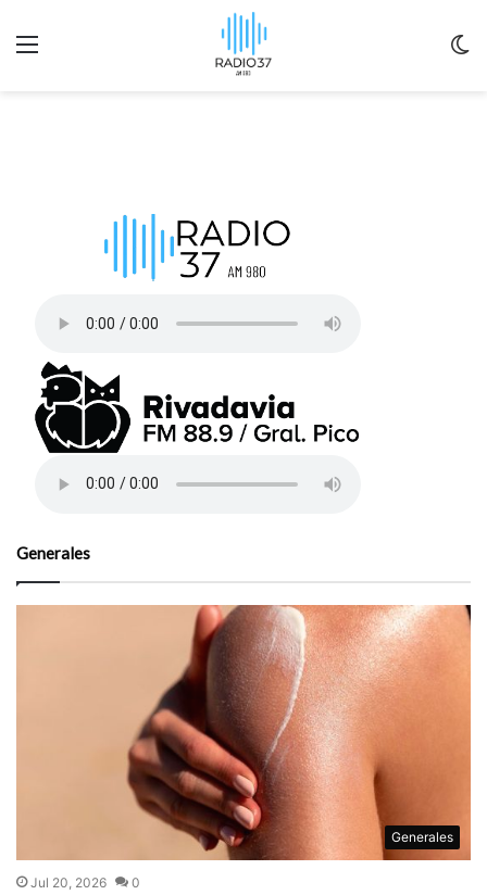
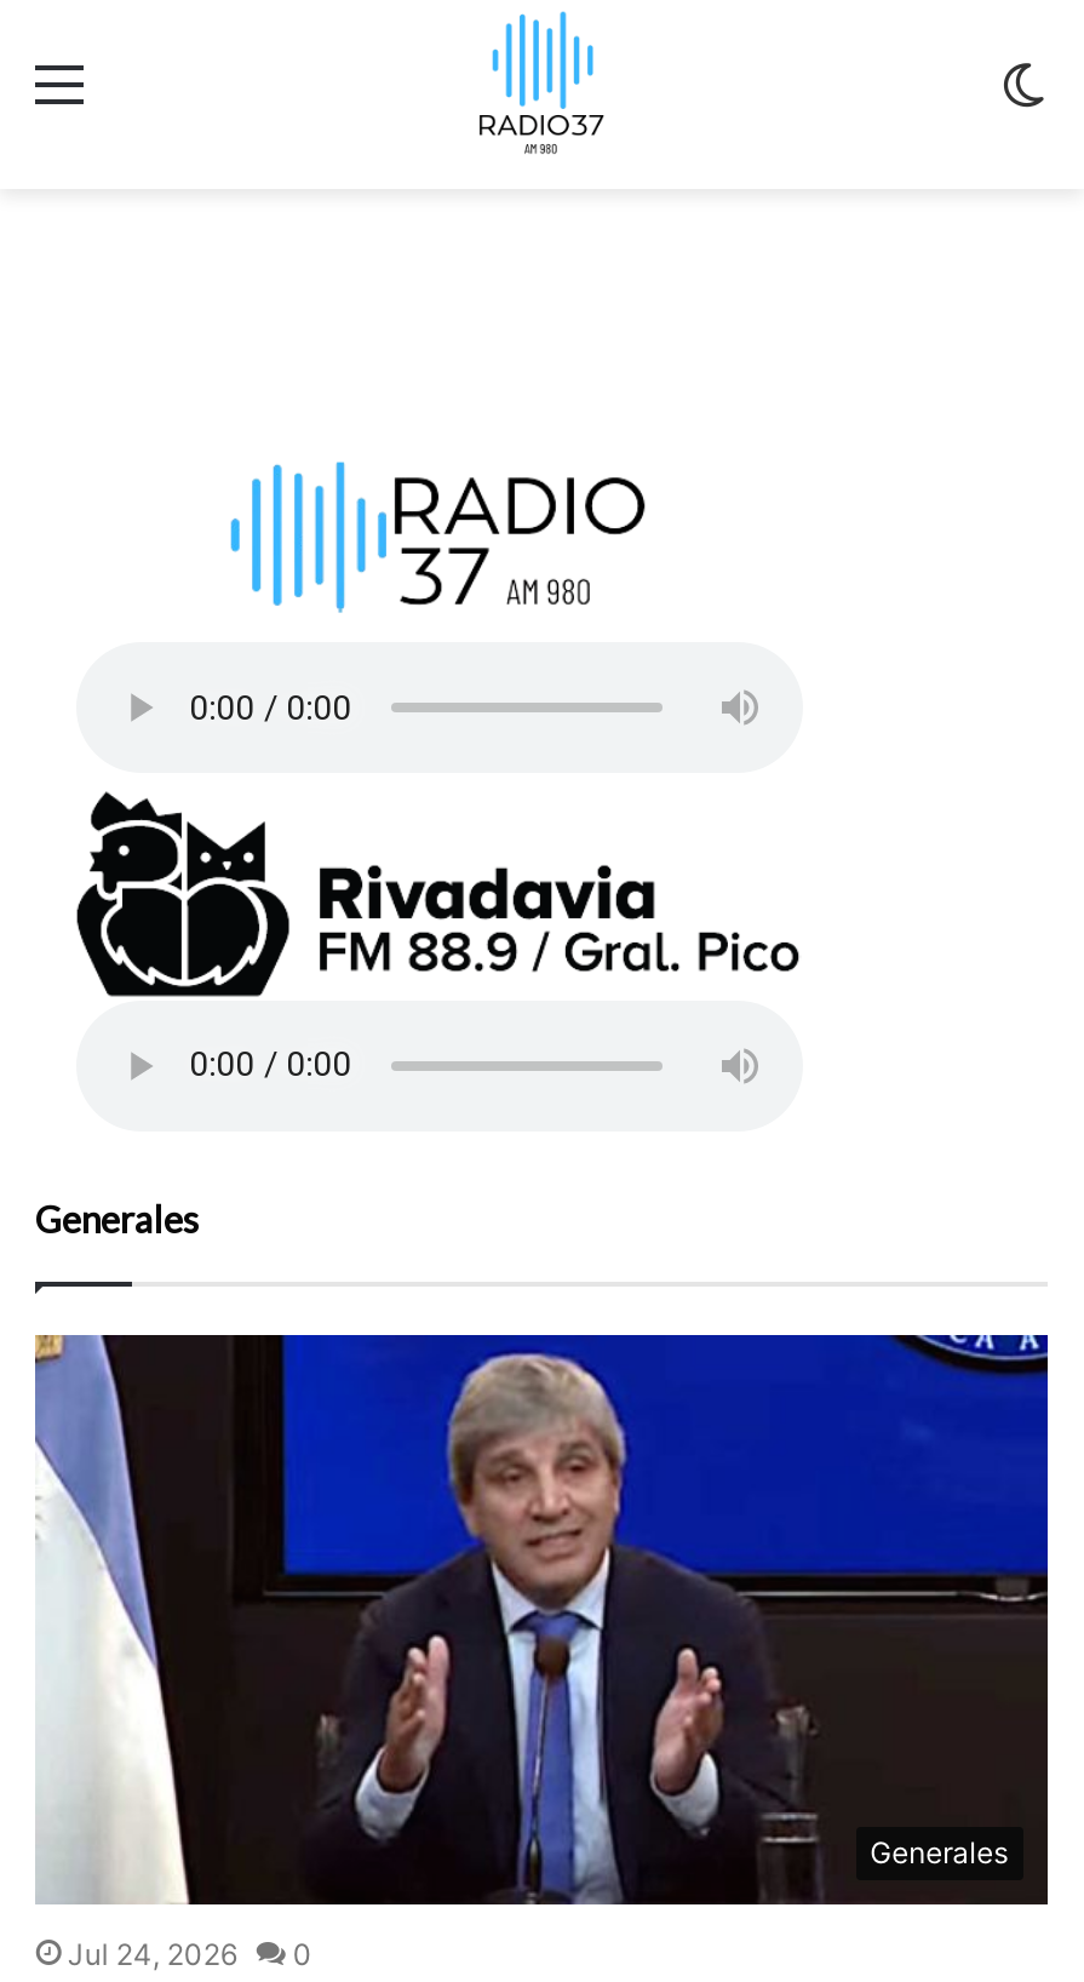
- [image]
- Jul 20, 2026 0
+ [image]
+ Jul 24, 2026 0
